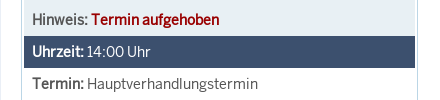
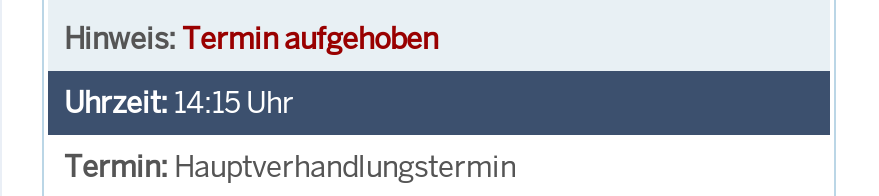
- 14:00 Uhr
+ 14:15 Uhr
